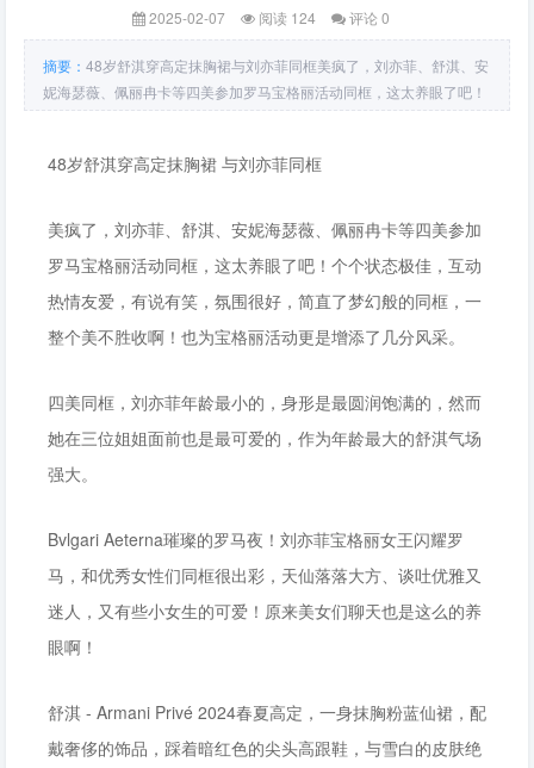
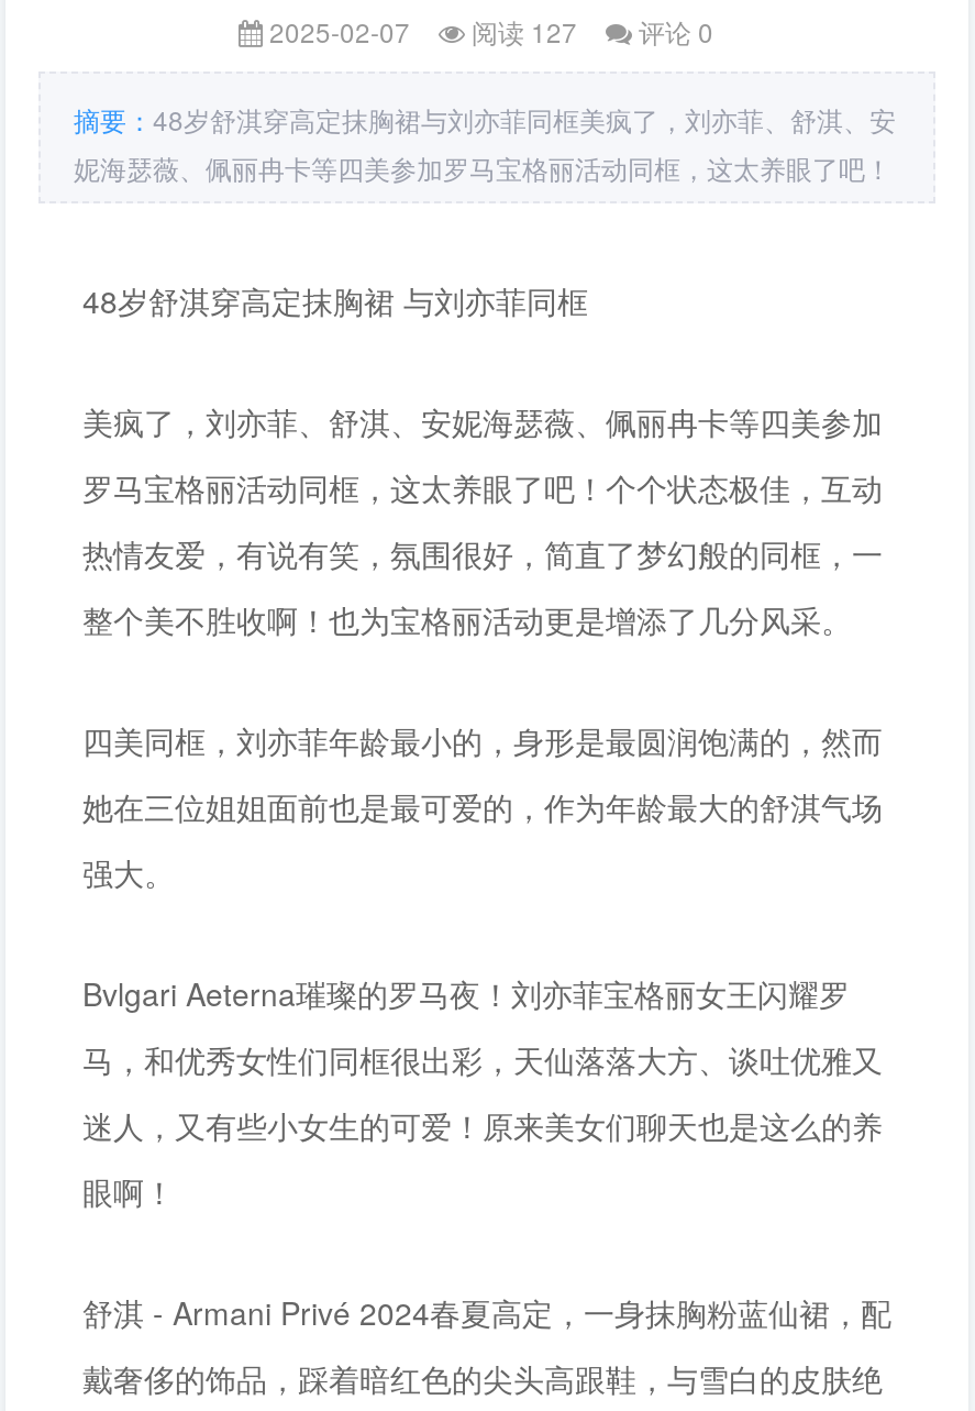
- 2025-02-07 阅读 124 评论 0
+ 2025-02-07 阅读 127 评论 0
